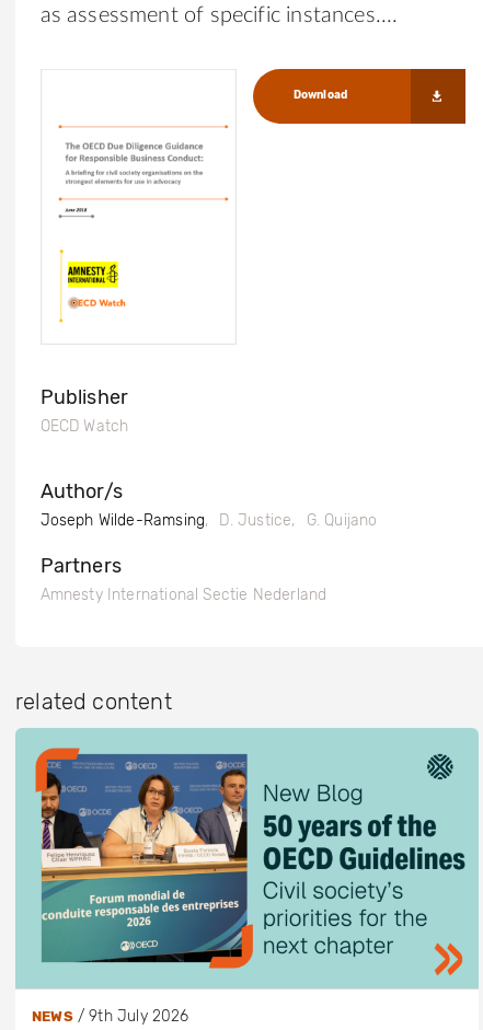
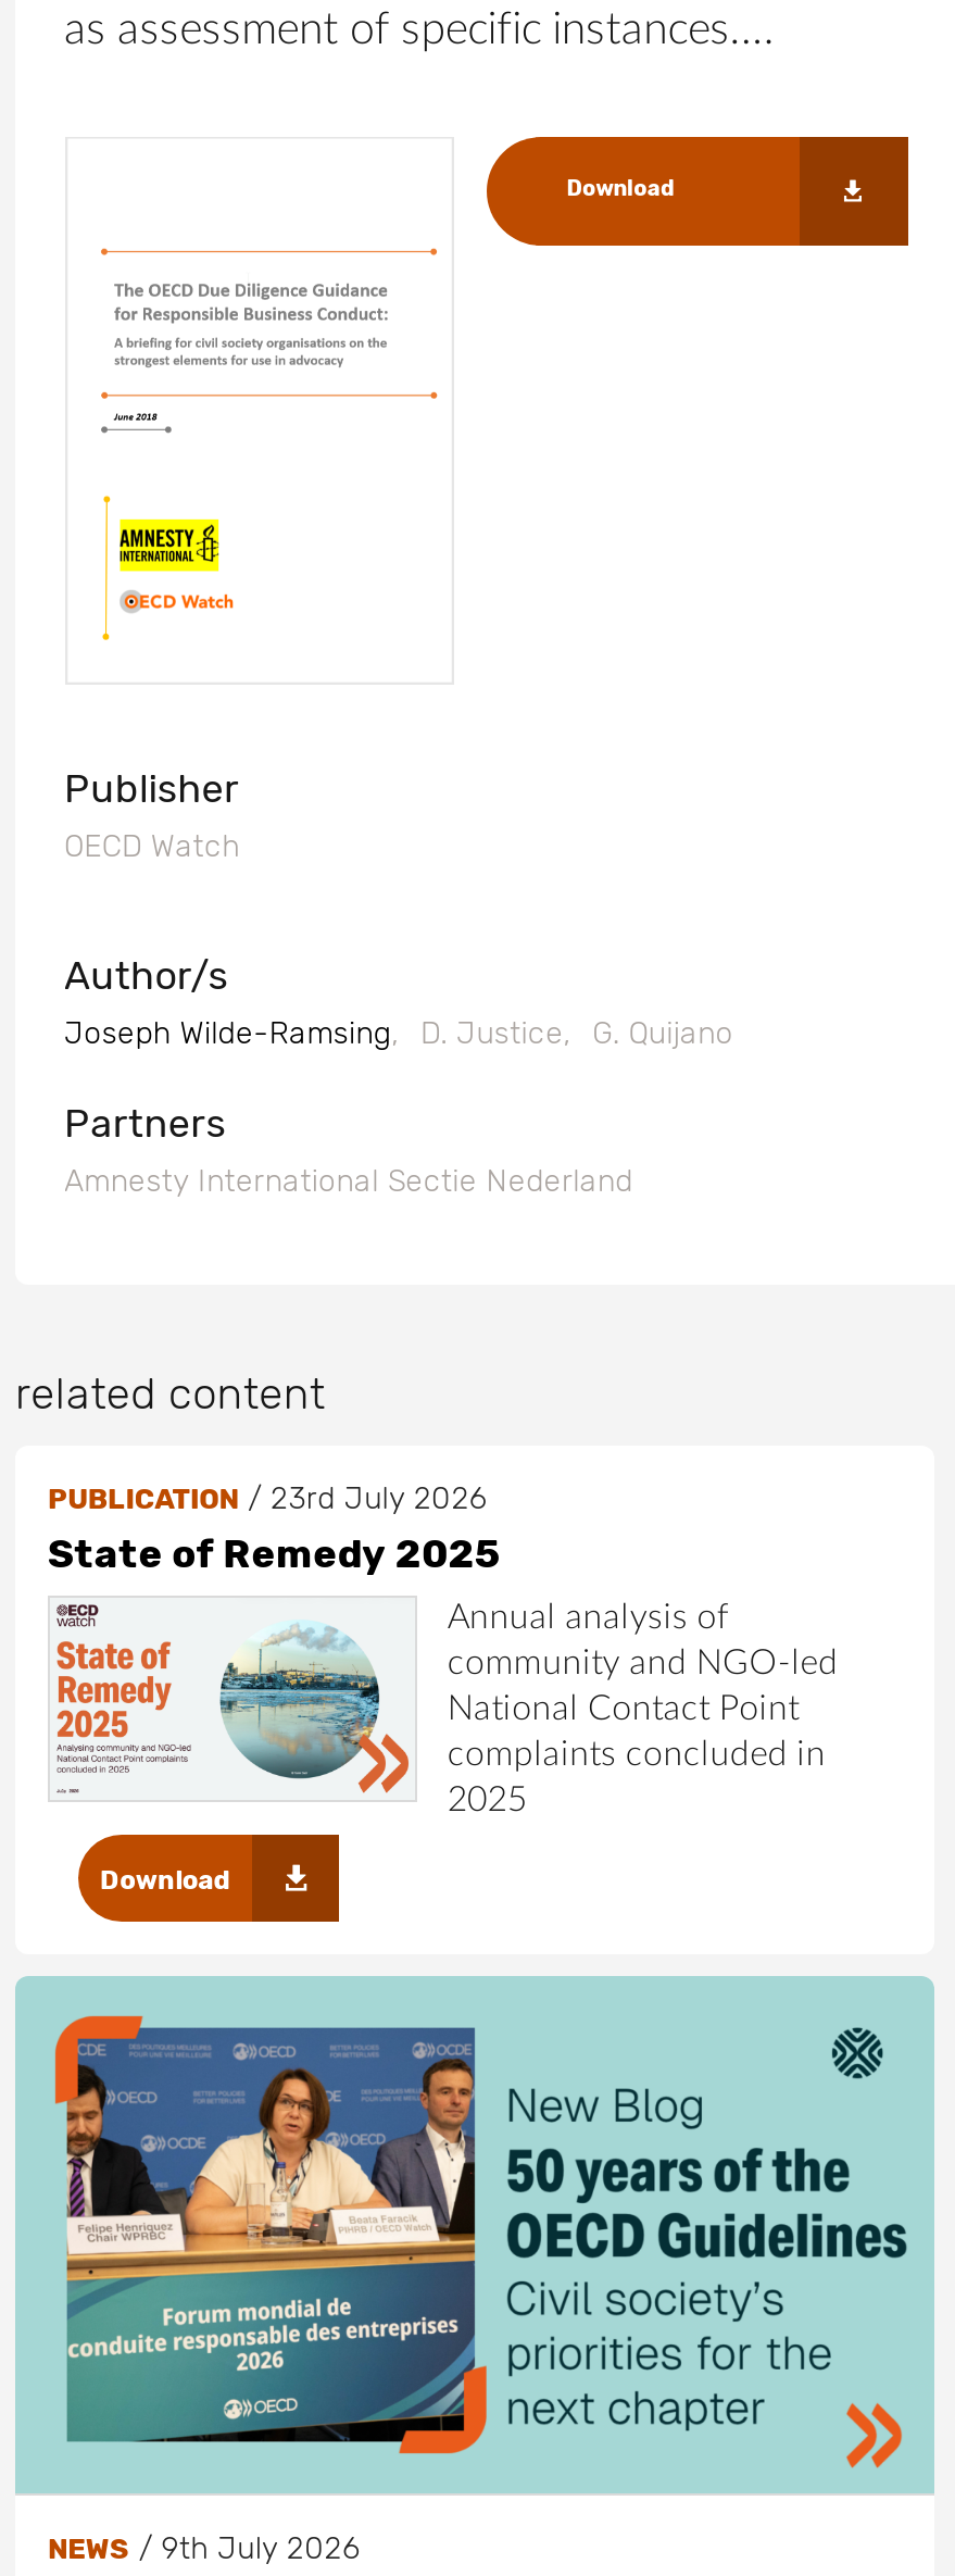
+ [image]
+ PUBLICATION / 23rd July 2026
+ State of Remedy 2025
+ Annual analysis of
+ community and NGO-led
+ National Contact Point
+ complaints concluded in
+ 2025
+ Download

+ [image]
